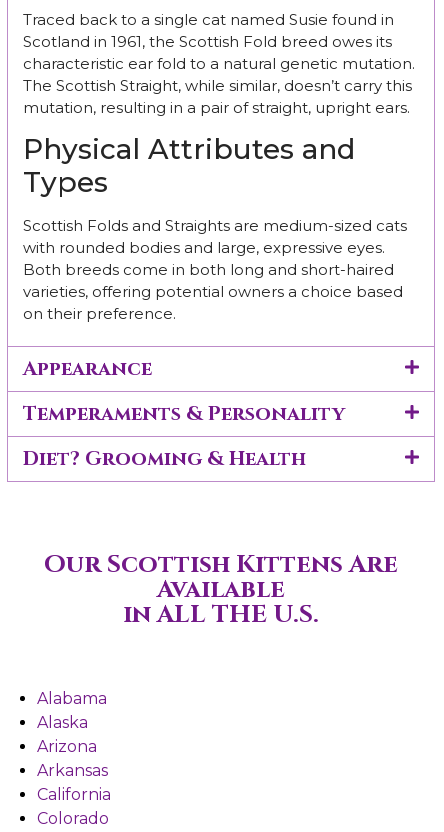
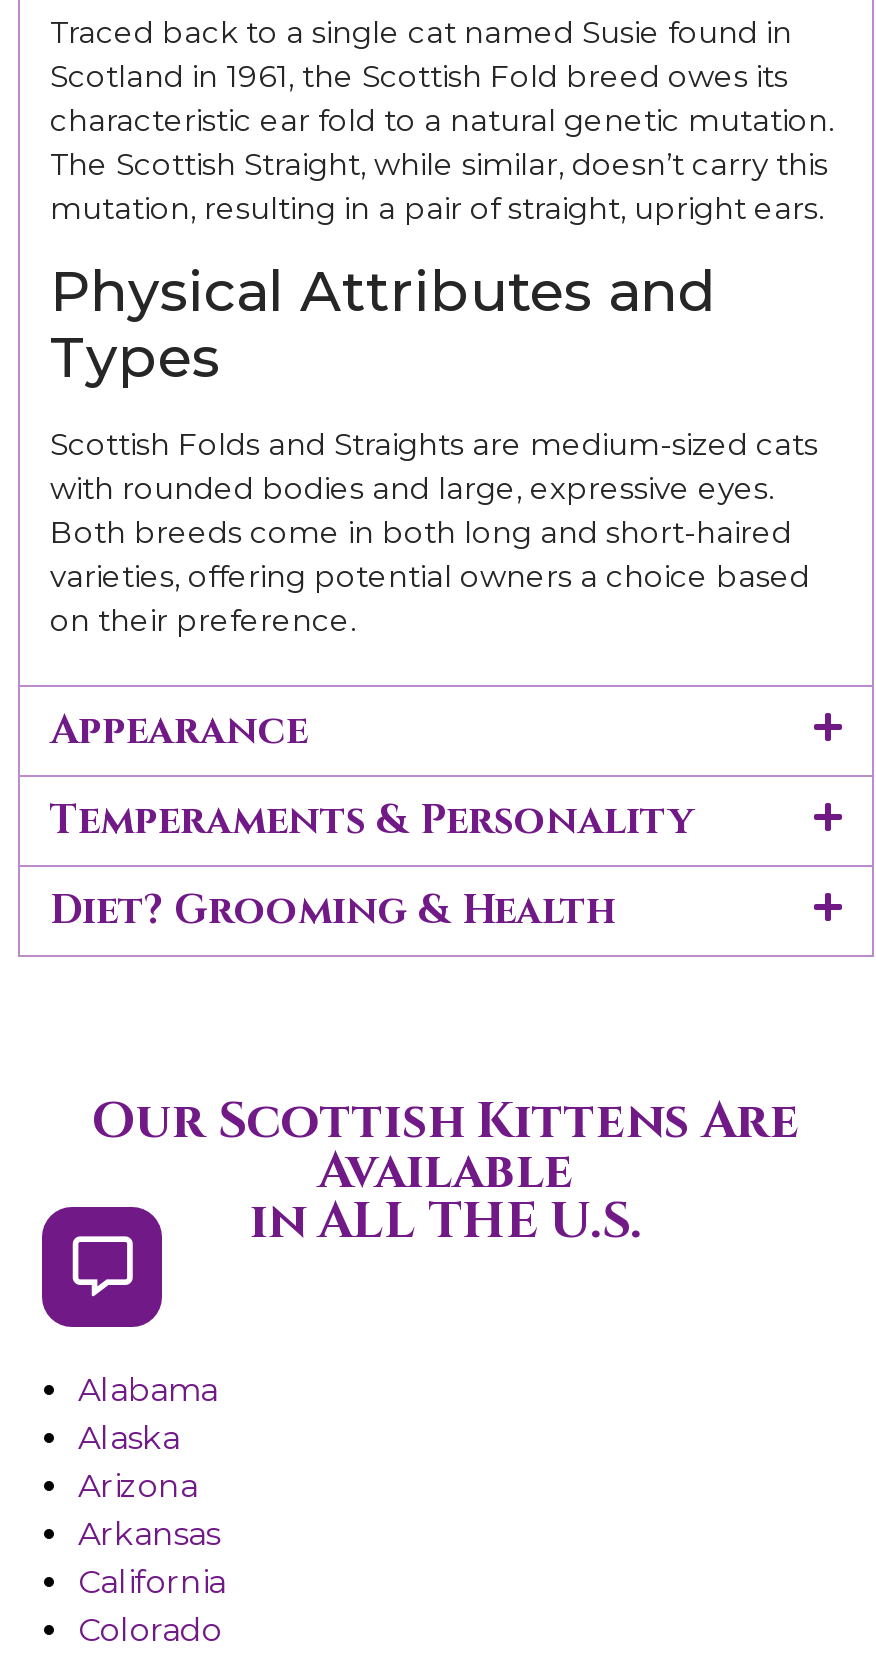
+ [image]
